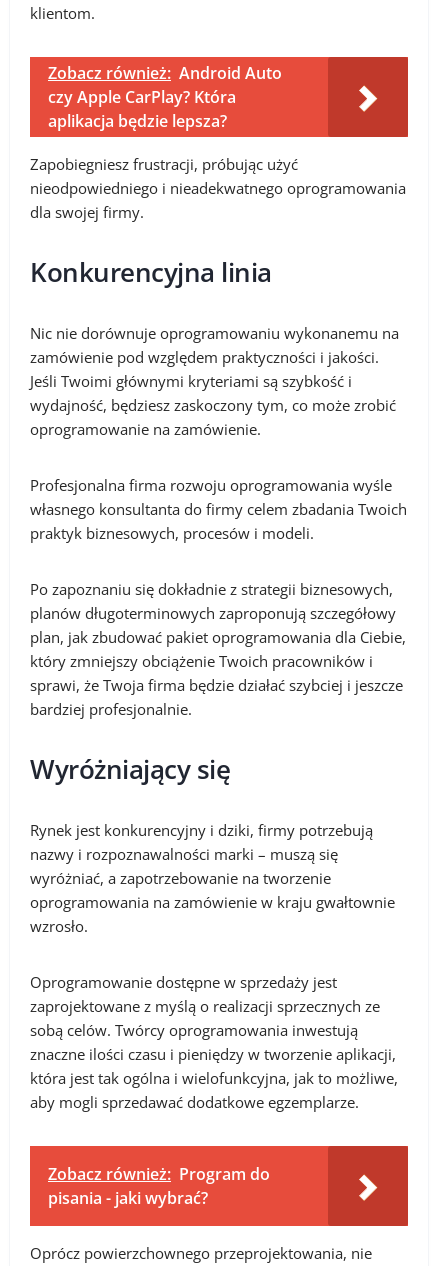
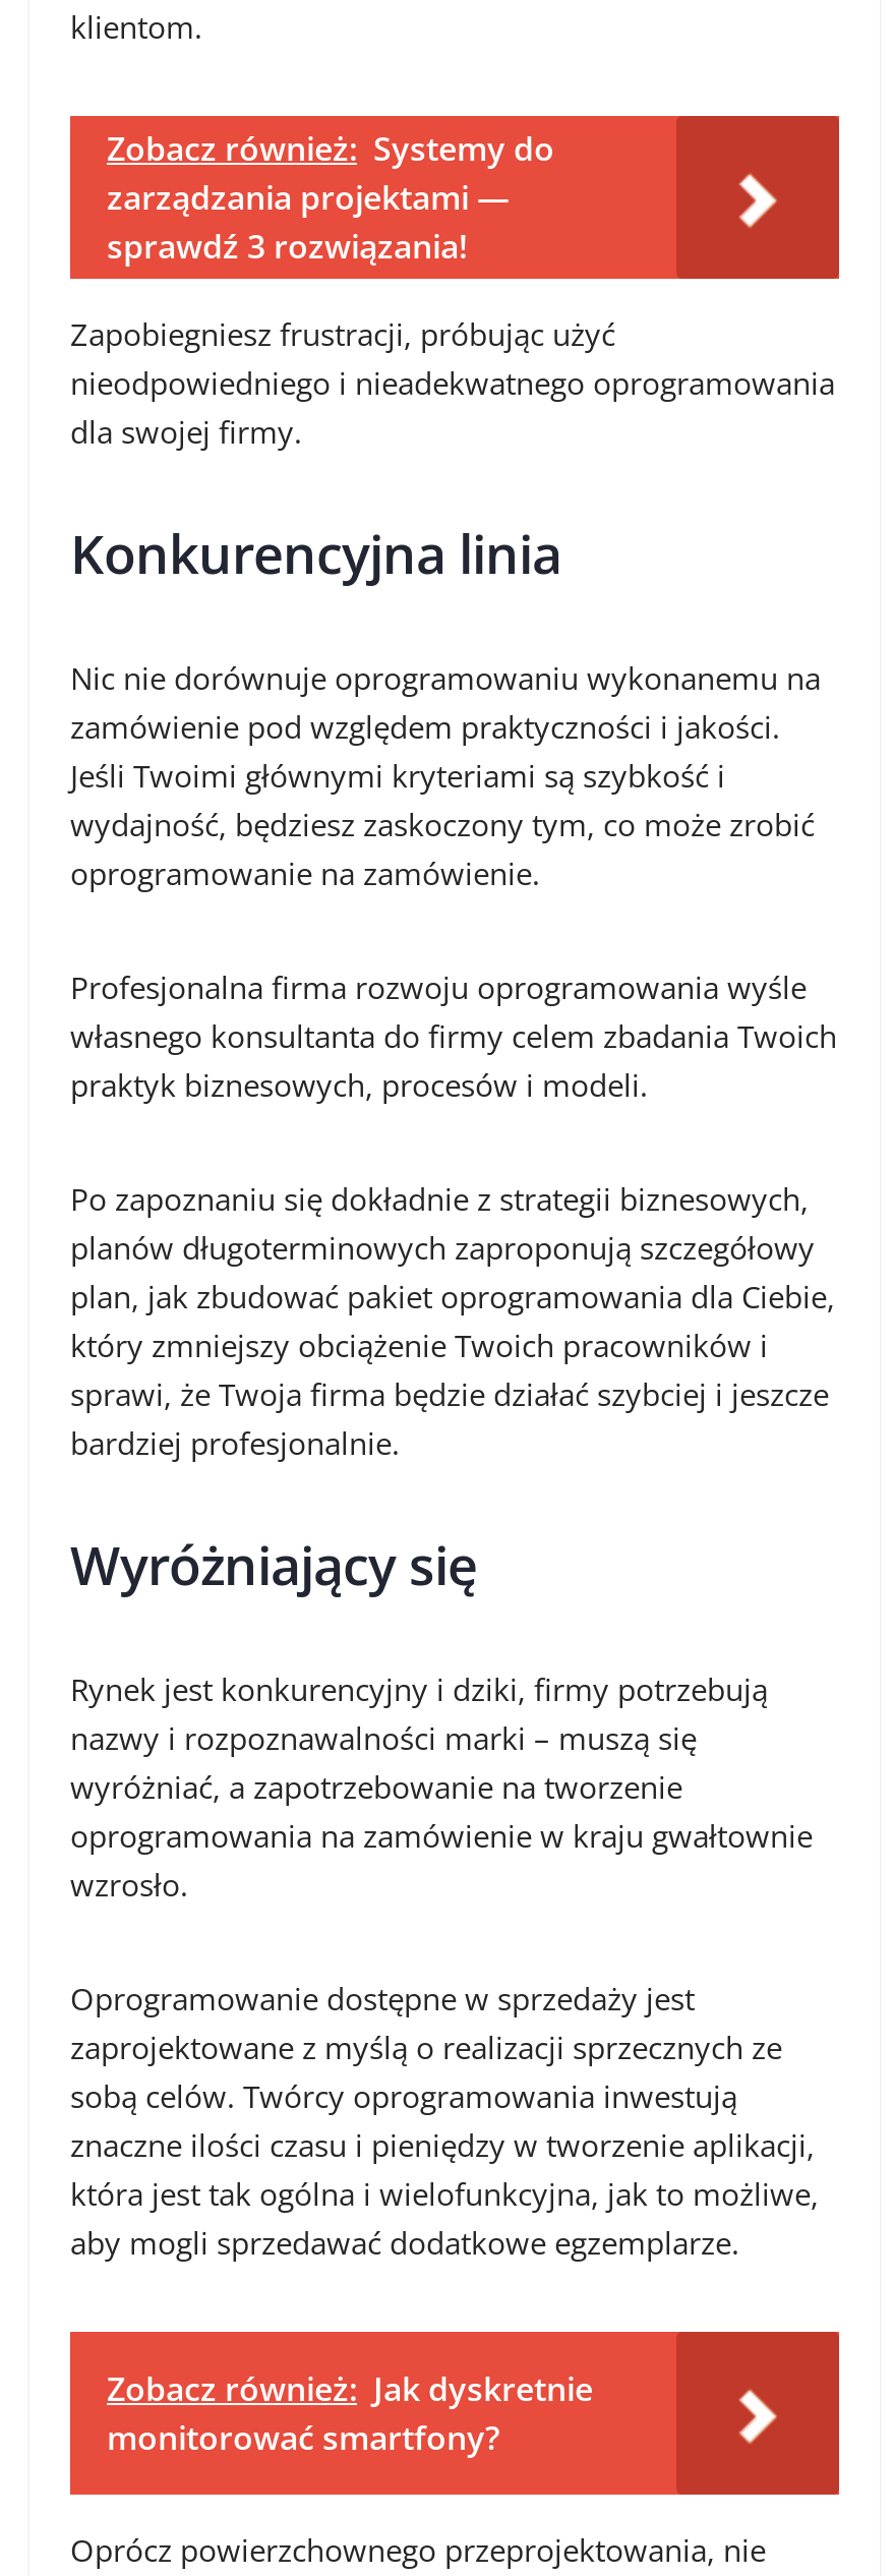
- Zobacz również: Android Auto
- czy Apple CarPlay? Która
- aplikacja będzie lepsza?
+ Zobacz również: Systemy do
+ zarządzania projektami —
+ sprawdź 3 rozwiązania!

- Zobacz również: Program do
- pisania - jaki wybrać?
+ Zobacz również: Jak dyskretnie
+ monitorować smartfony?
